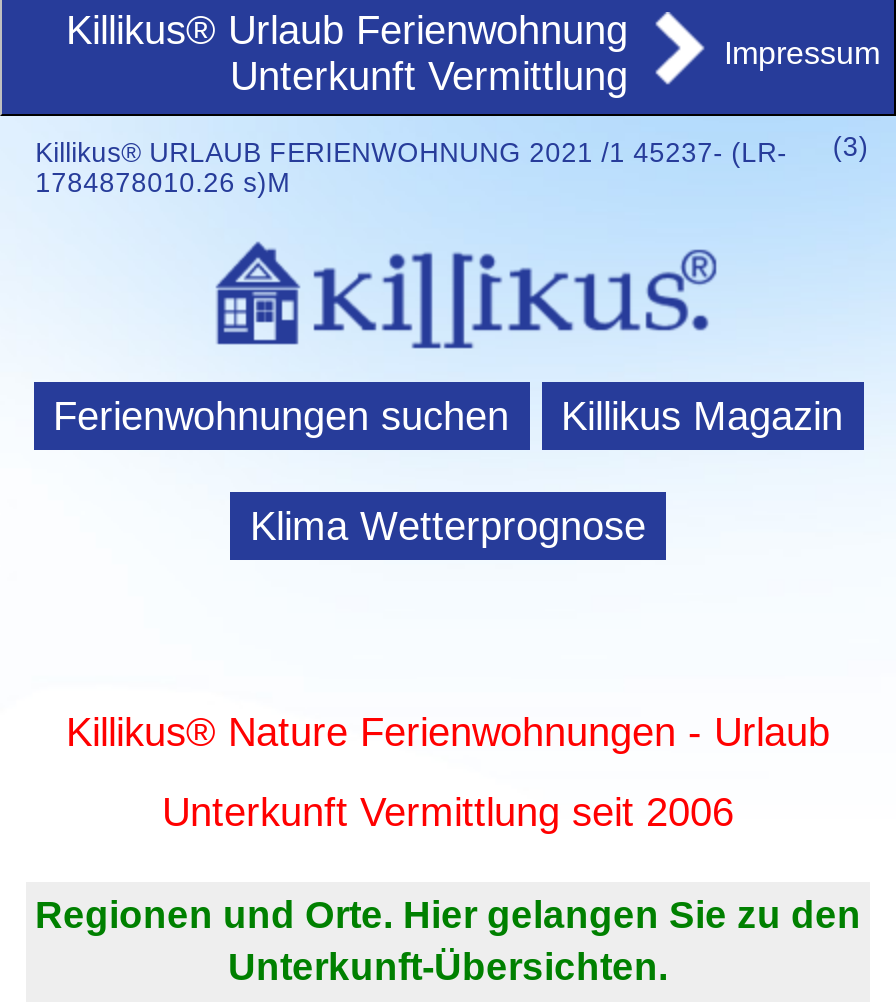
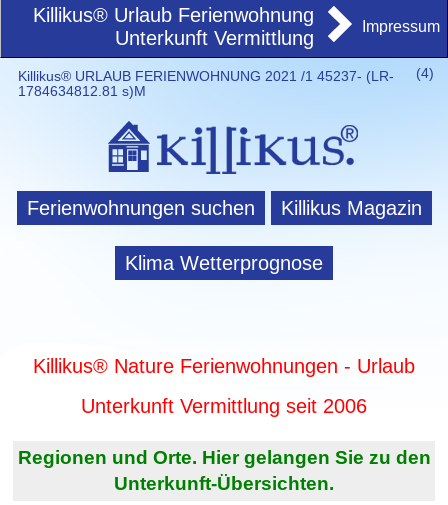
- Killikus® URLAUB FERIENWOHNUNG 2021 /1 45237- (LR- (3)
+ Killikus® URLAUB FERIENWOHNUNG 2021 /1 45237- (LR- (4)

- 1784878010.26 s)M
+ 1784634812.81 s)M
